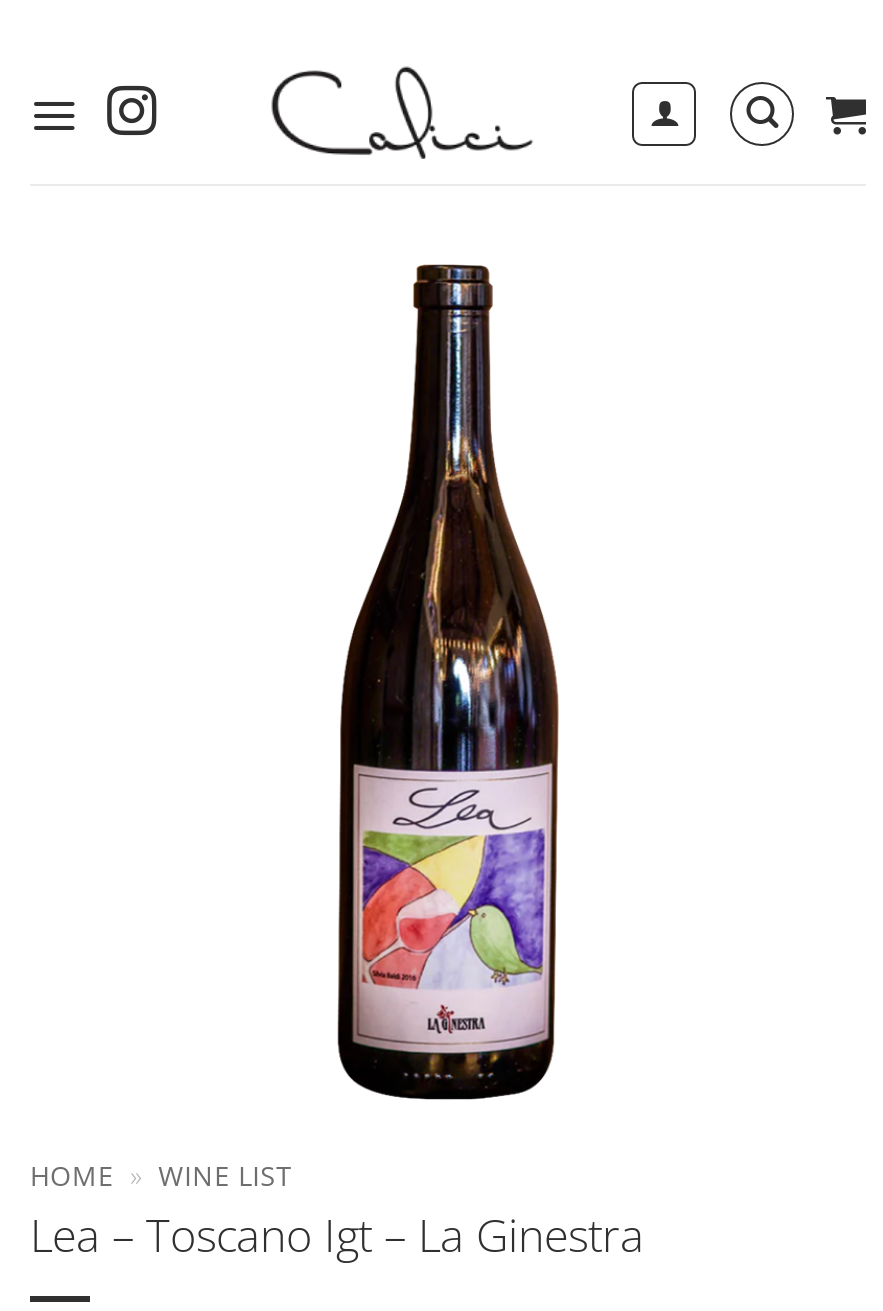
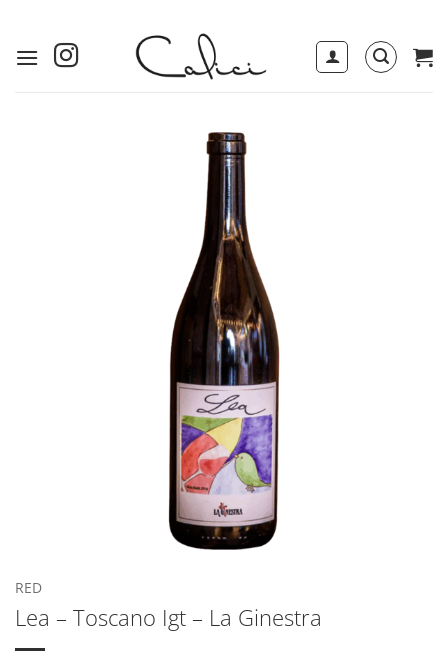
- HOME » WINE LIST
+ RED
